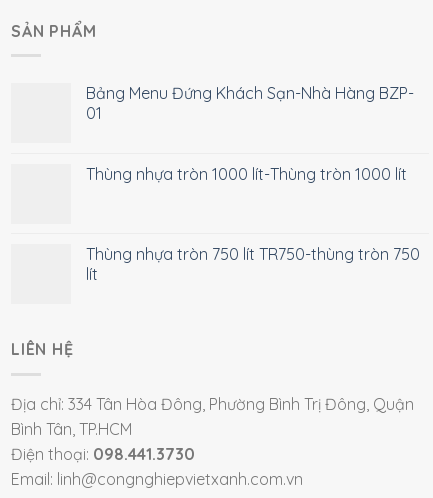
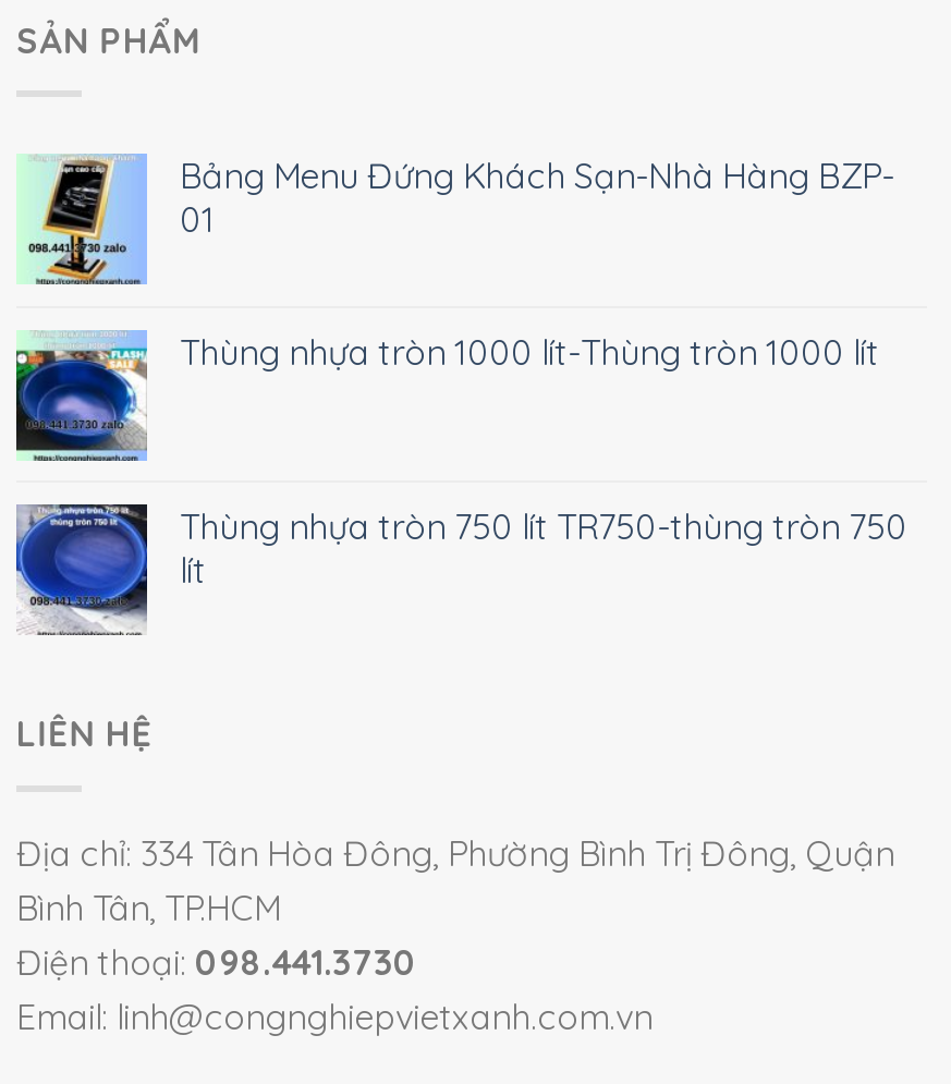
+ [image]

+ [image]

+ [image]
